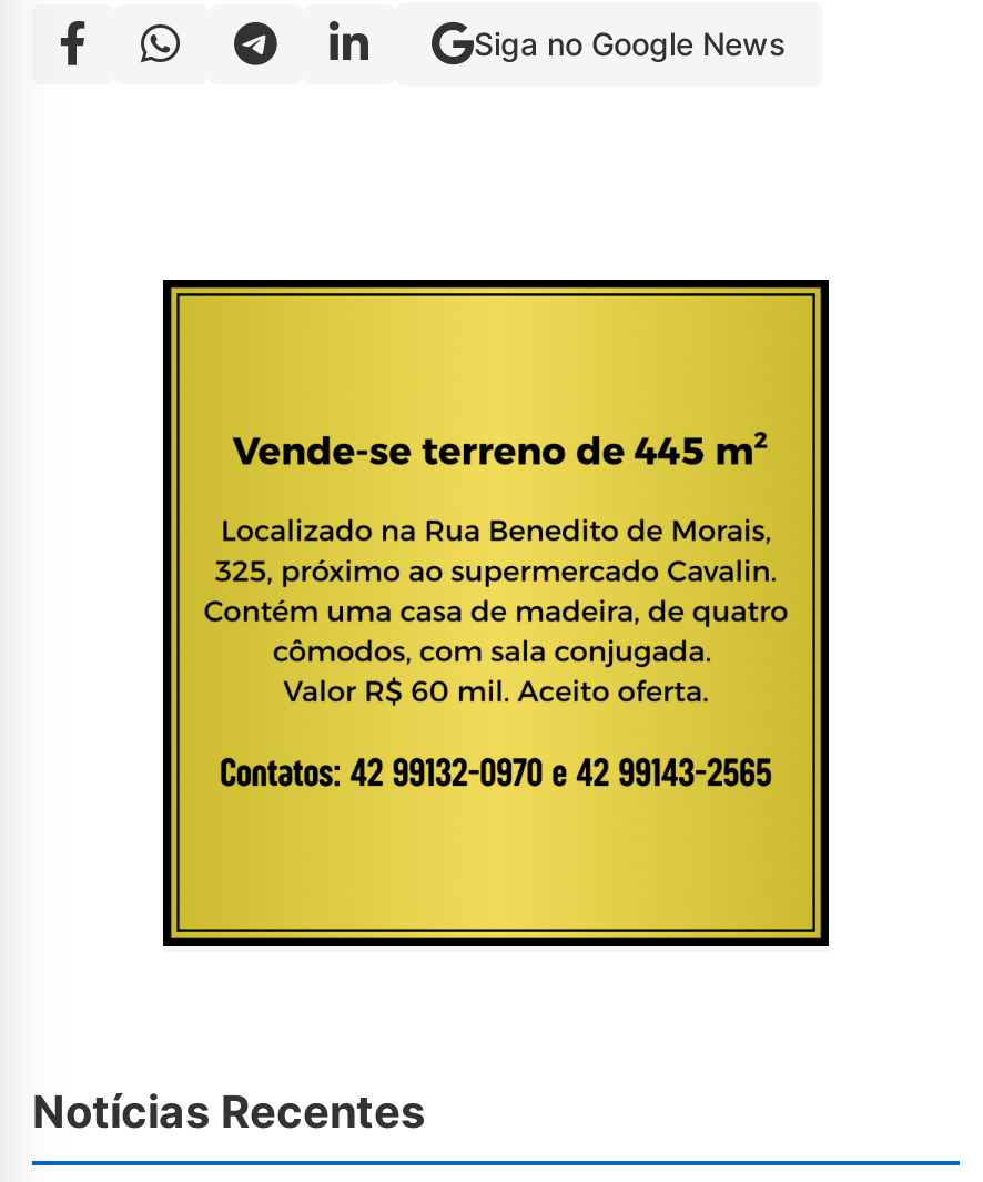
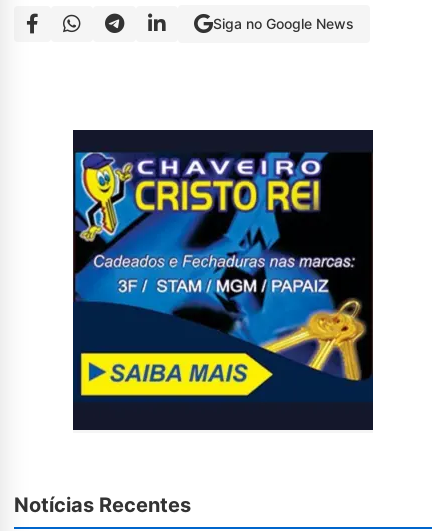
- [image]
+ [image]
